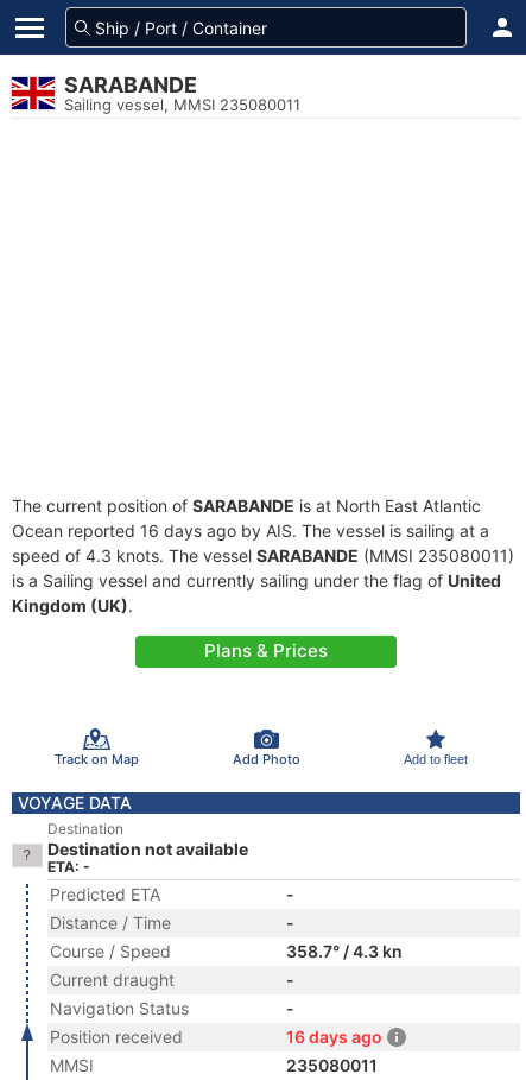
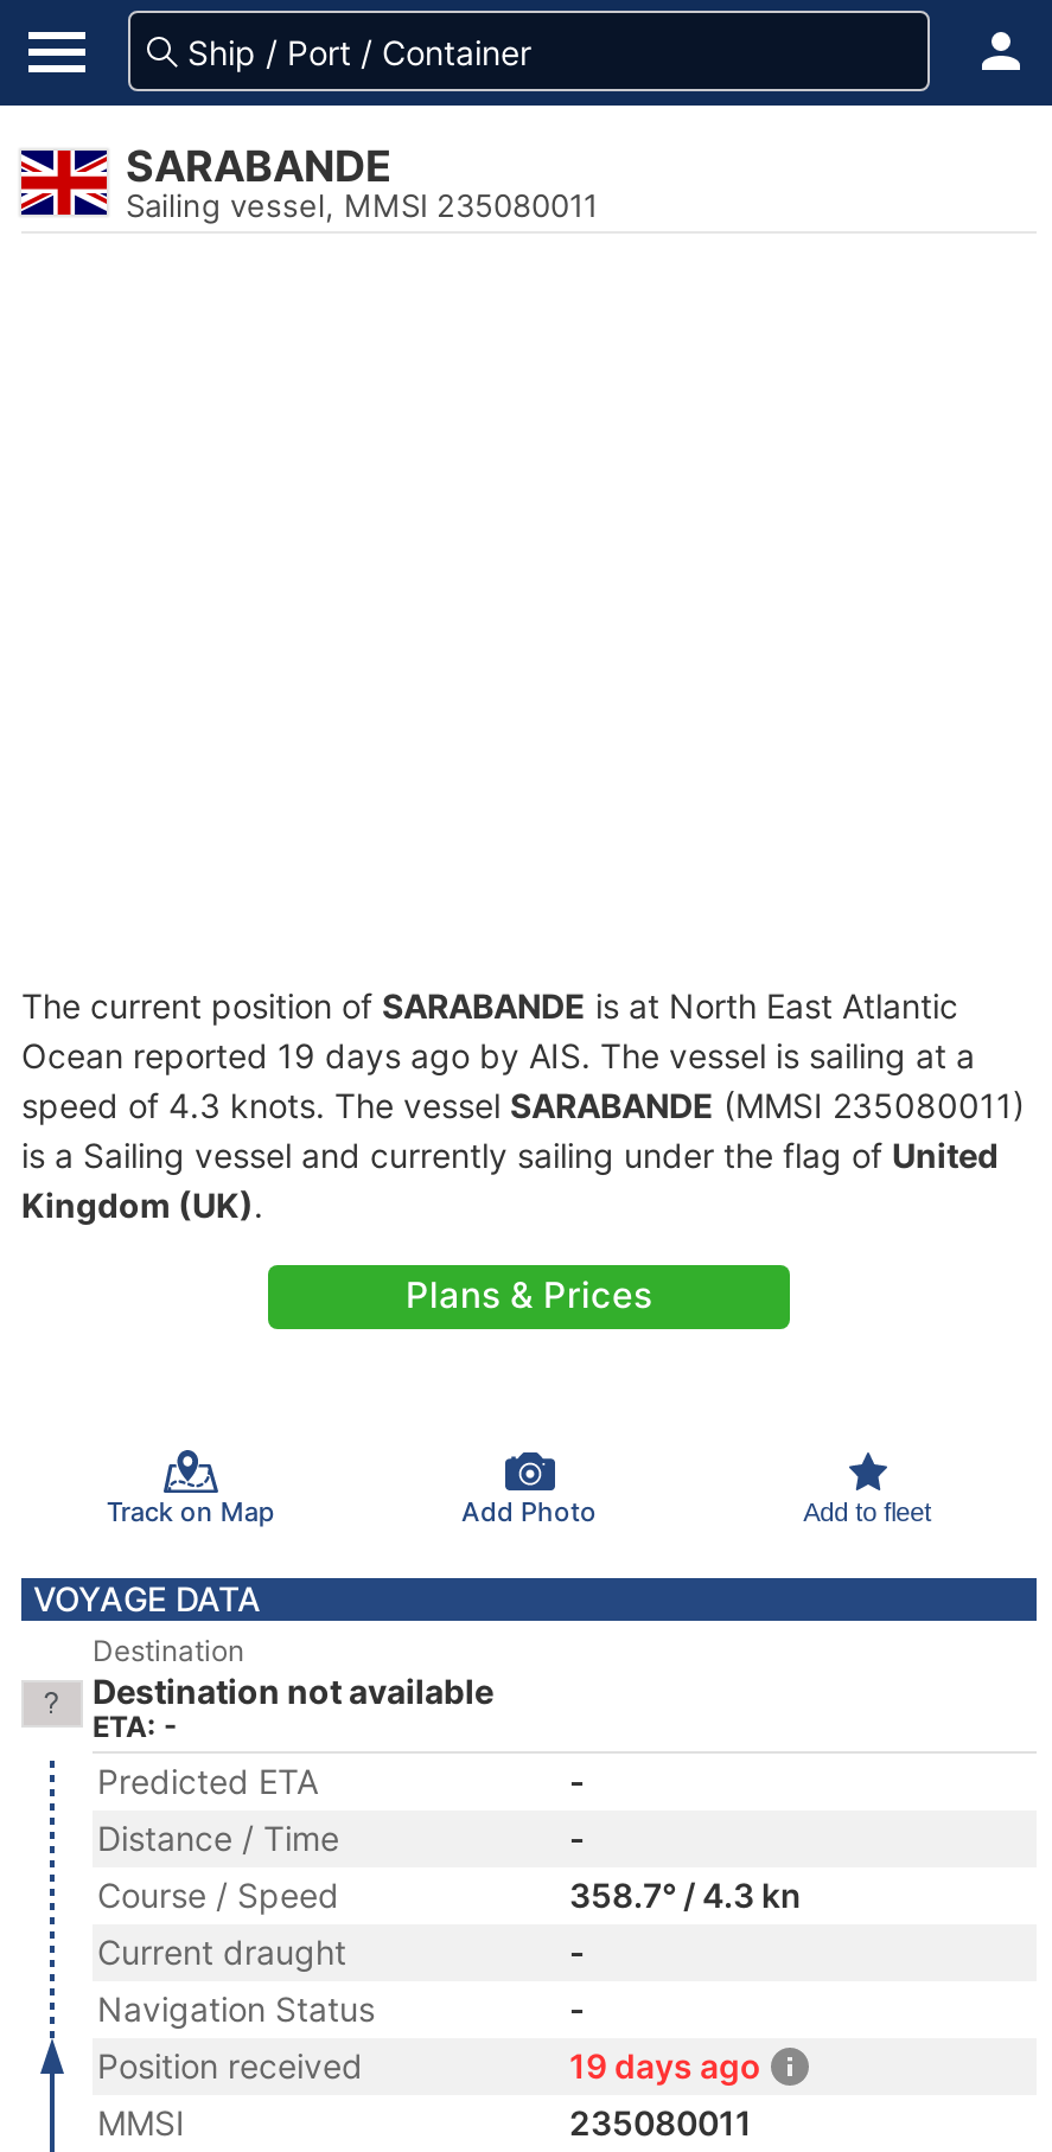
- Ocean reported 16 days ago by AIS. The vessel is sailing at a
+ Ocean reported 19 days ago by AIS. The vessel is sailing at a

- 16 days ago
+ 19 days ago
